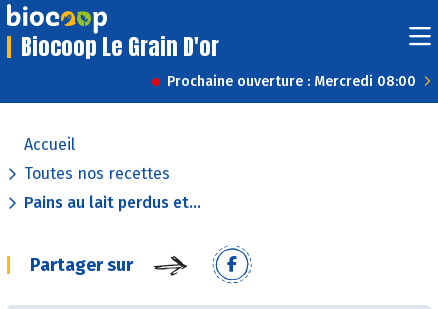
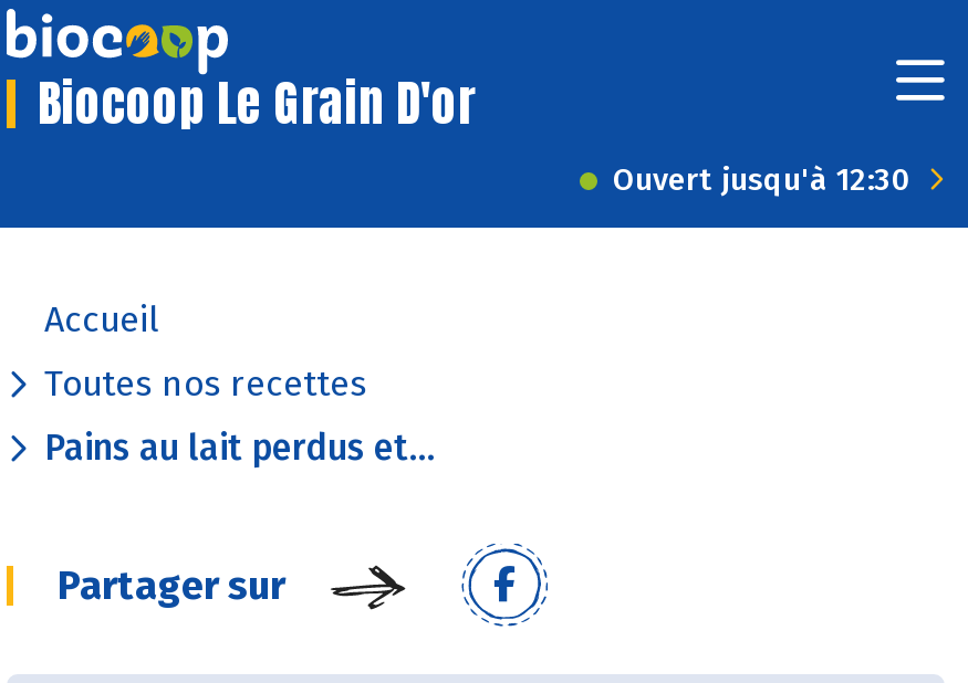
- Prochaine ouverture : Mercredi 08:00
+ Ouvert jusqu'à 12:30
